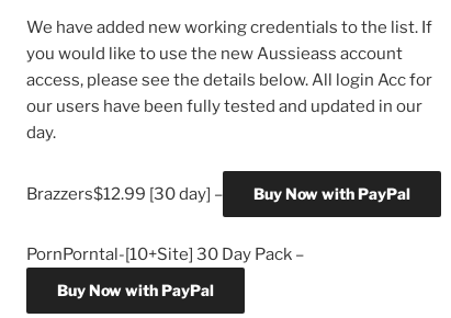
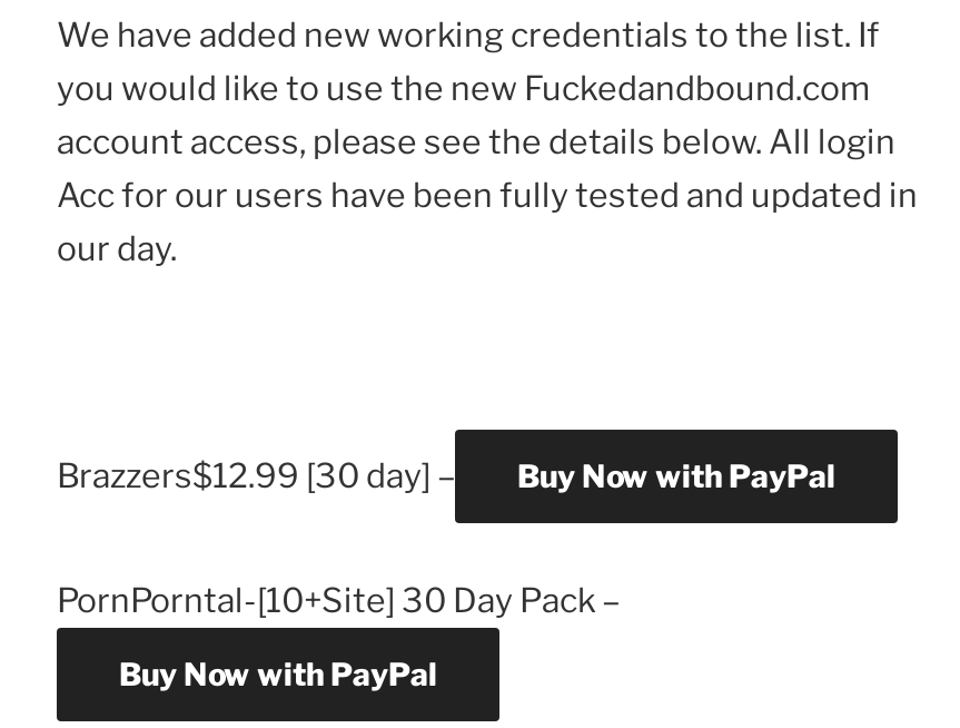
- you would like to use the new Aussieass account
- access, please see the details below. All login Acc for
- our users have been fully tested and updated in our
- day.
+ you would like to use the new Fuckedandbound.com
+ account access, please see the details below. All login
+ Acc for our users have been fully tested and updated in
+ our day.
